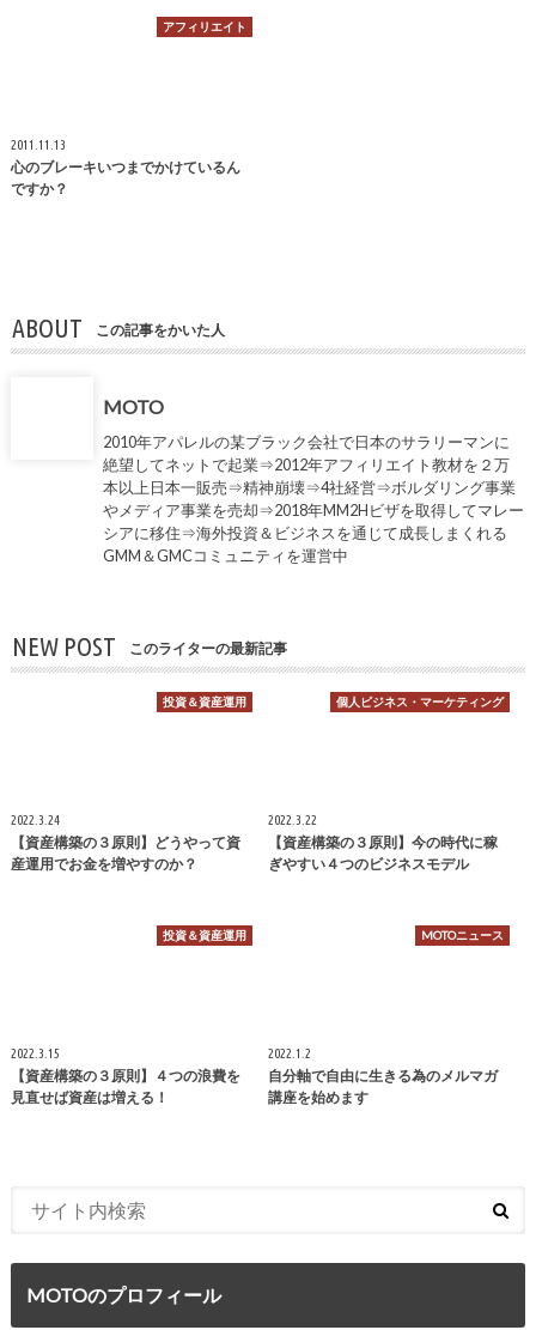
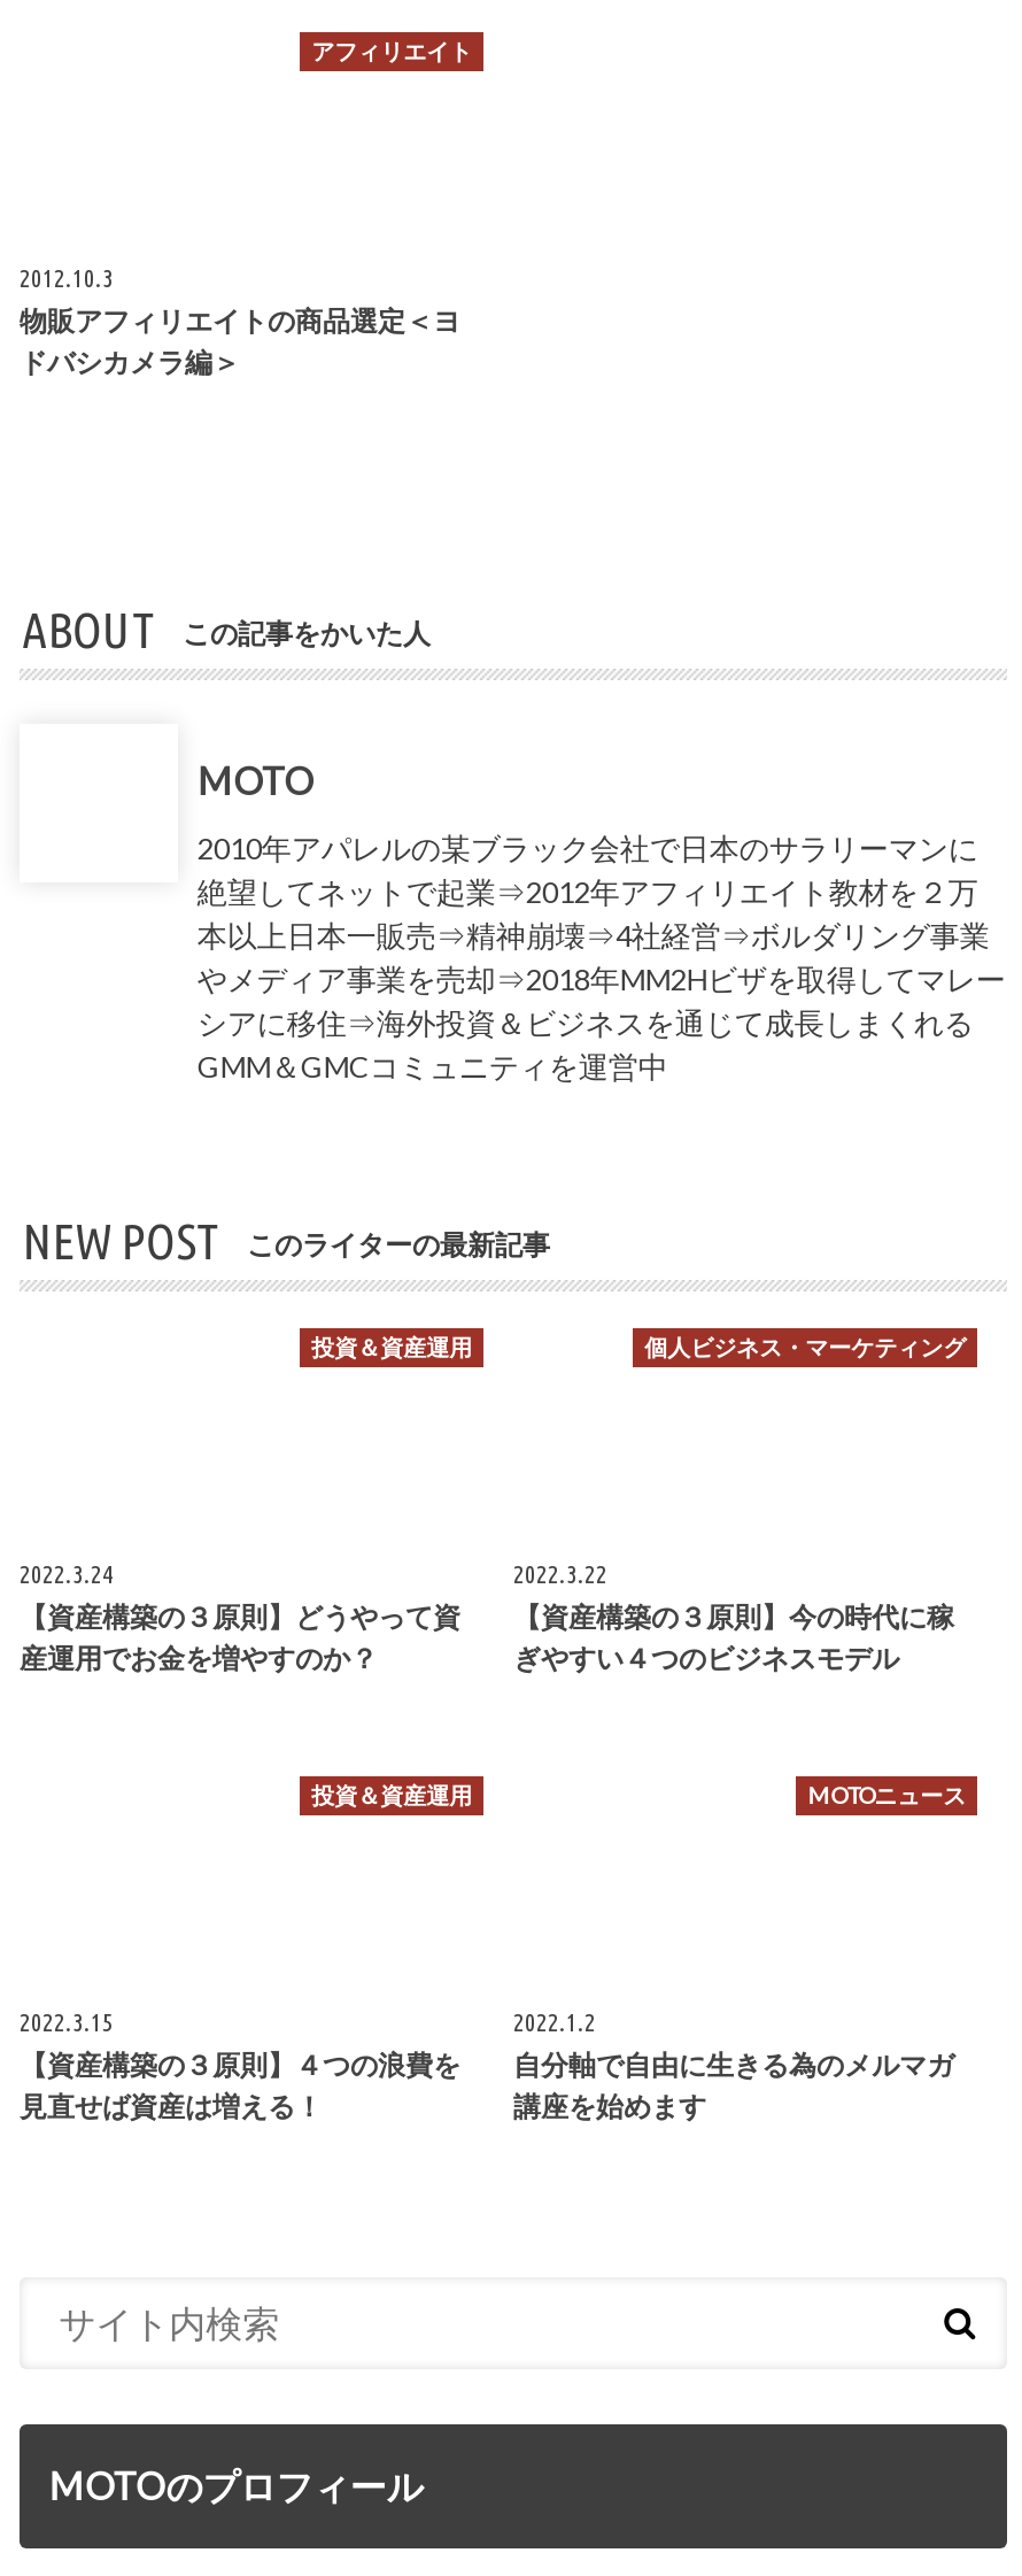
- 2011.11.13
- 心のブレーキいつまでかけているん
- ですか？
+ 2012.10.3
+ 物販アフィリエイトの商品選定＜ヨ
+ ドバシカメラ編＞
